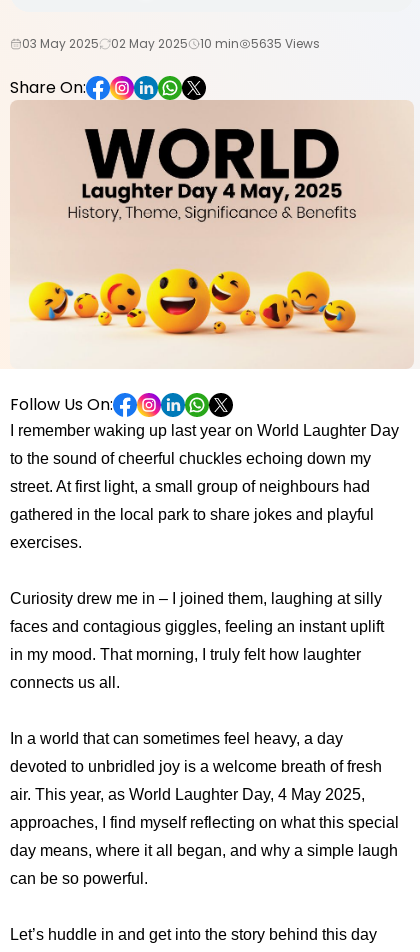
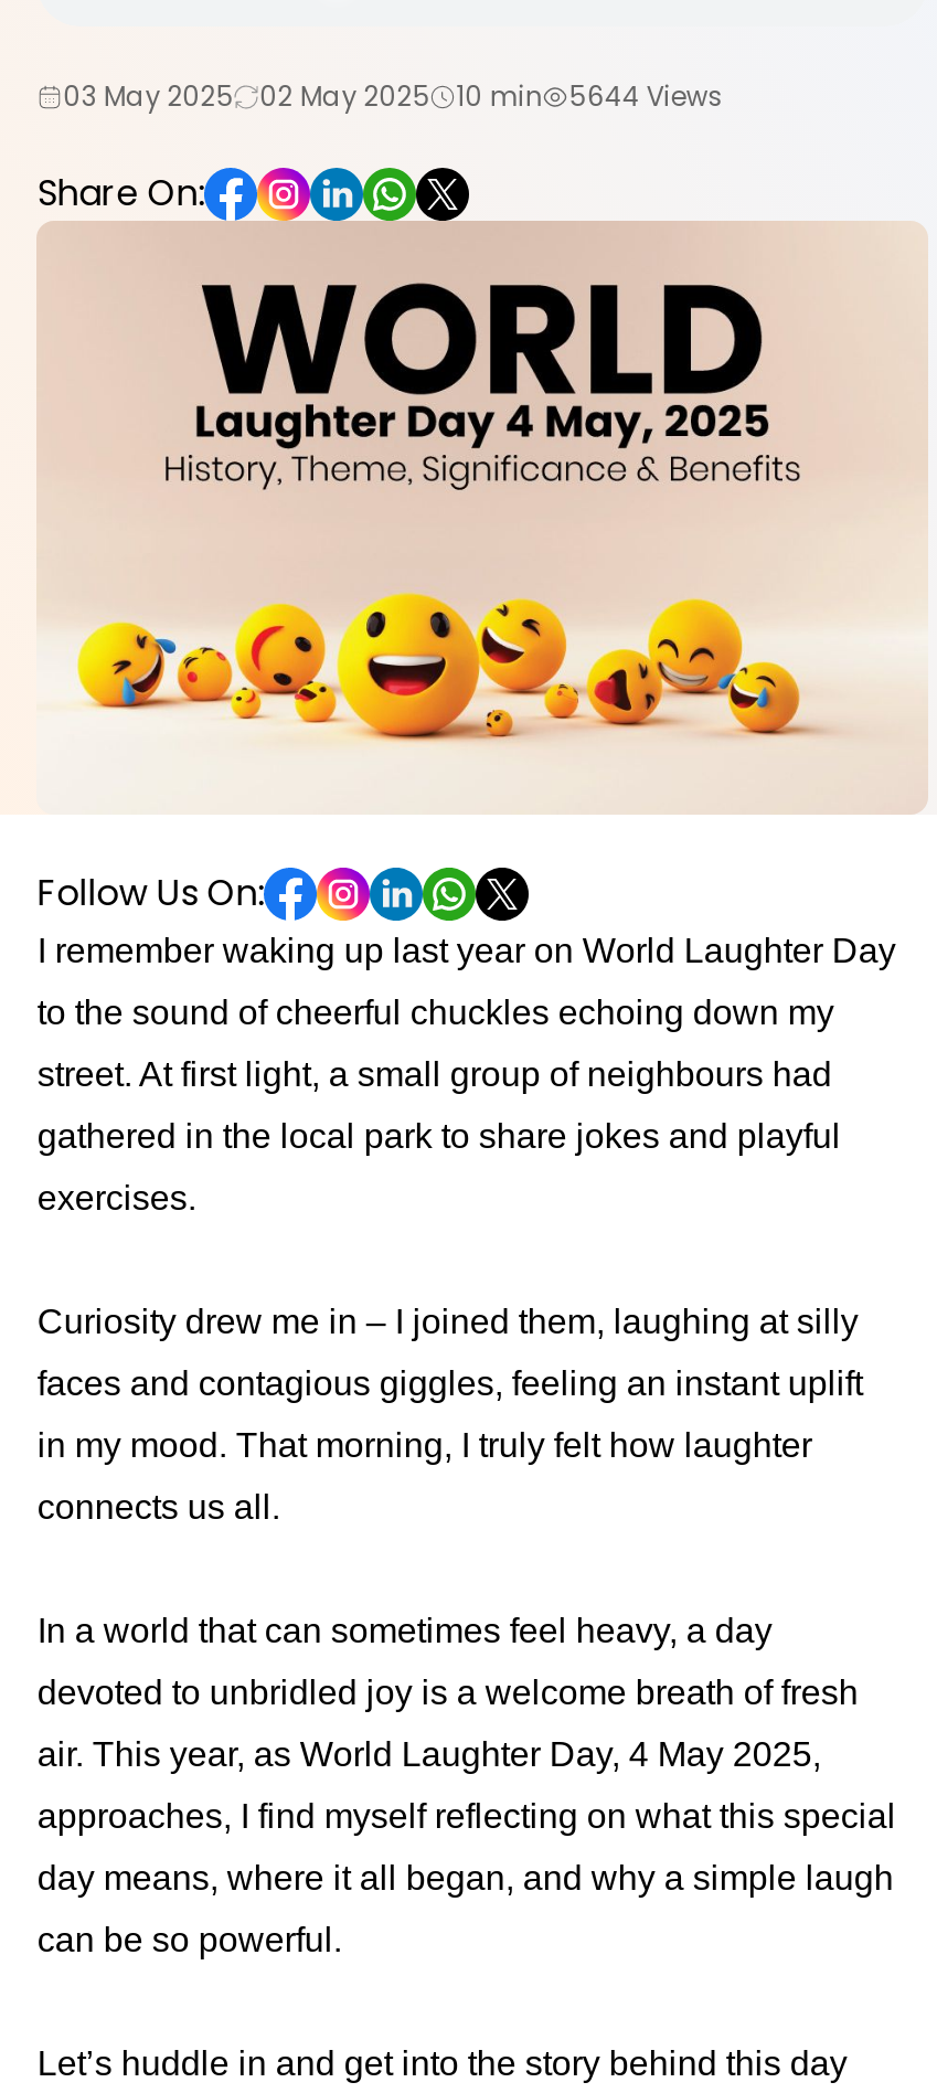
- 03 May 2025 02 May 2025 10 min 5635 Views
+ 03 May 2025 02 May 2025 10 min 5644 Views
